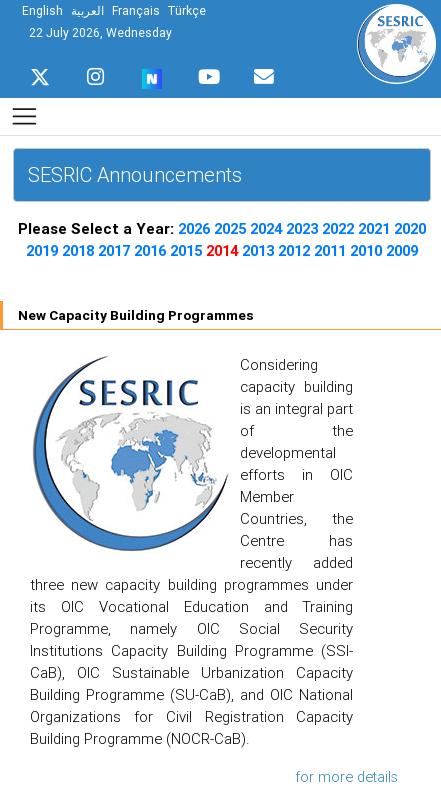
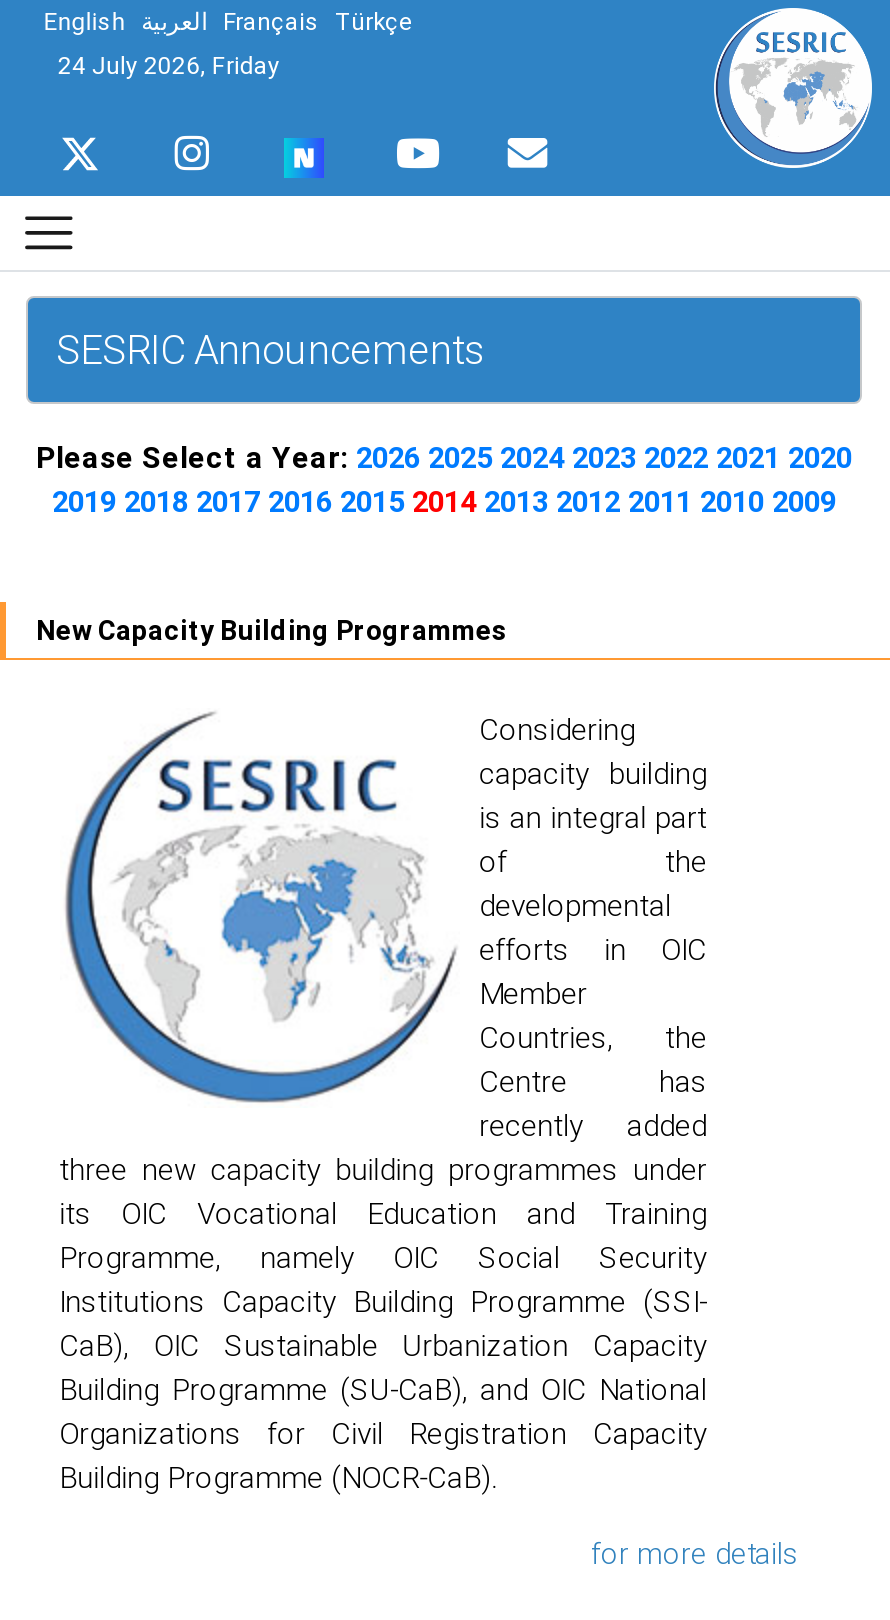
- 22 July 2026, Wednesday
+ 24 July 2026, Friday
